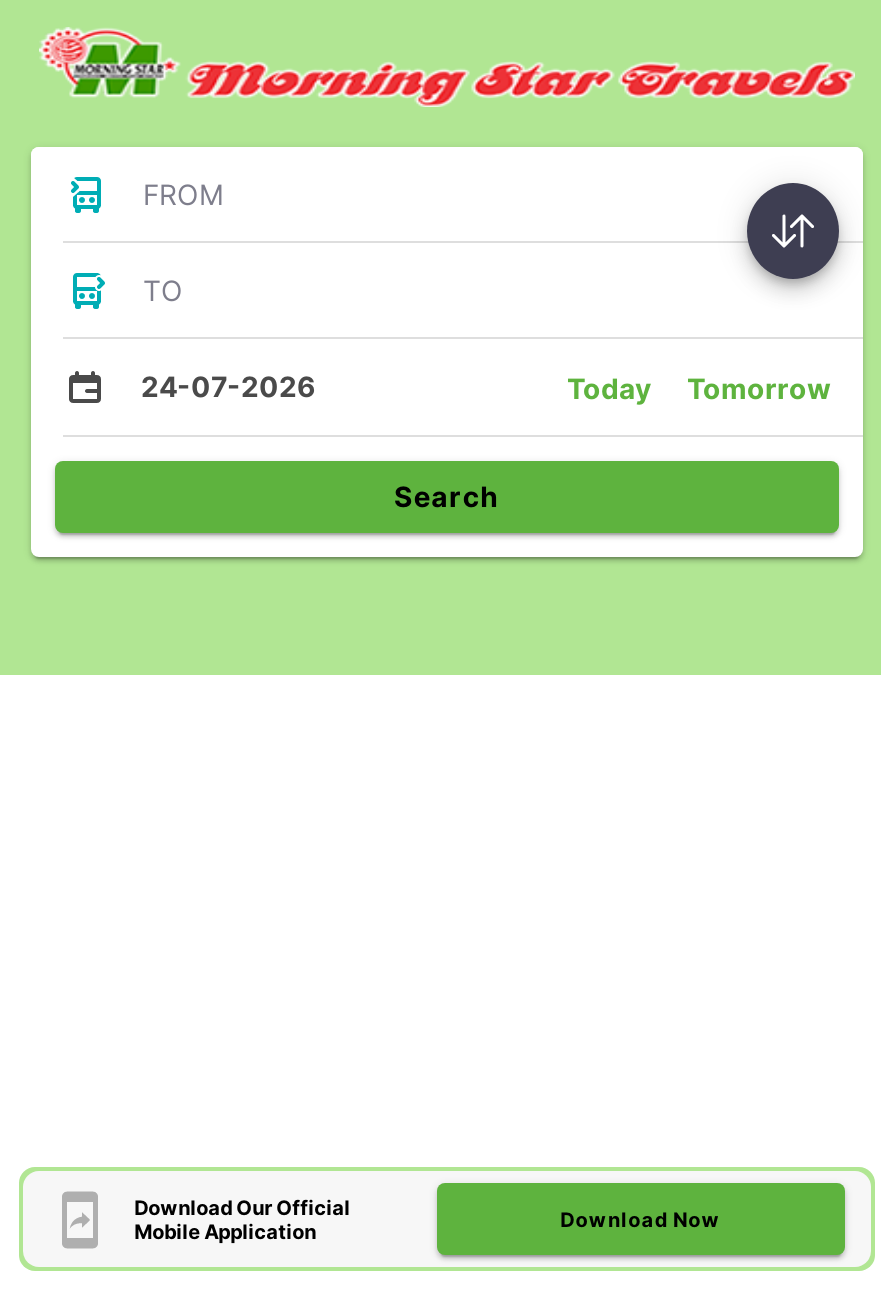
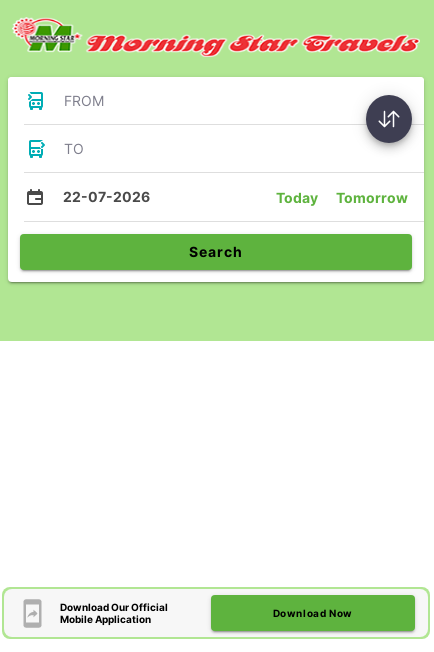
- 24-07-2026
+ 22-07-2026
